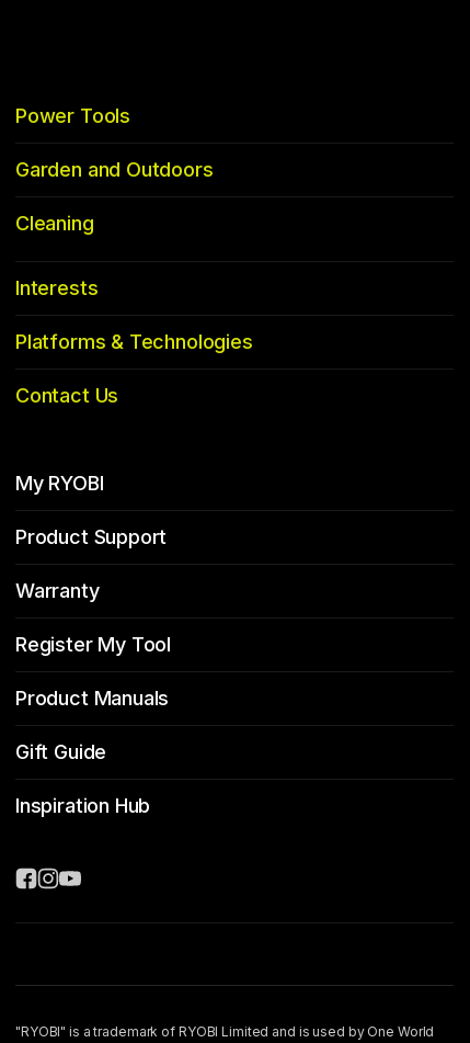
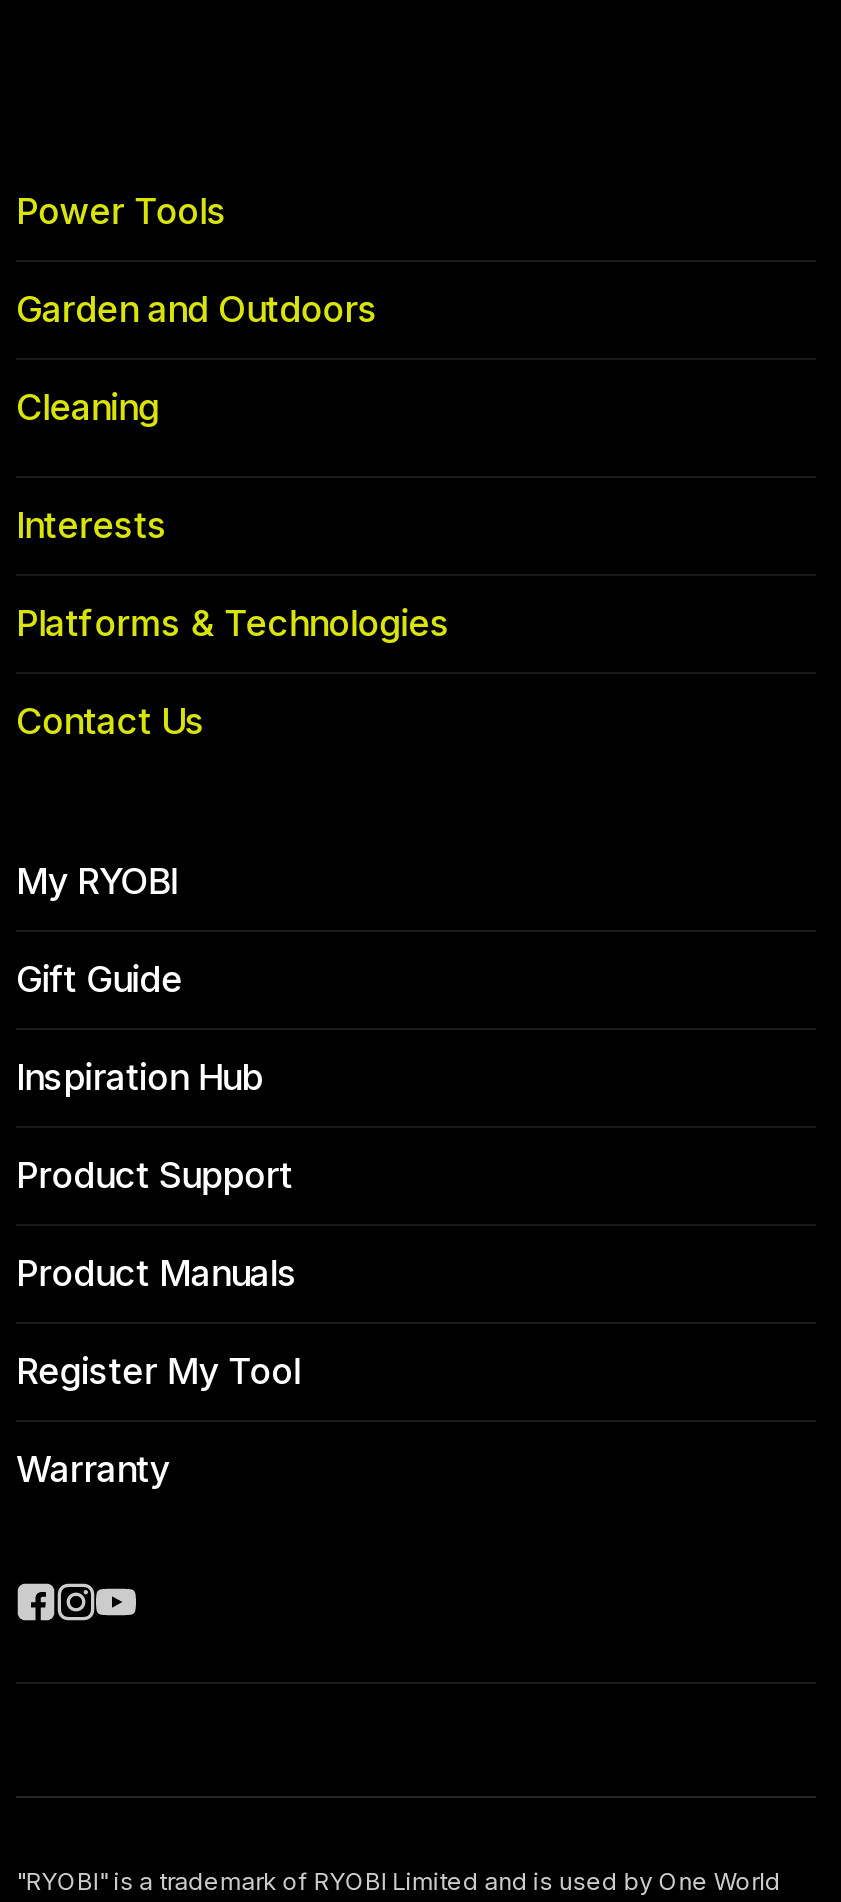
moved down: Product Support | Warranty | Register My Tool | Product Manuals

moved up: Gift Guide | Inspiration Hub
